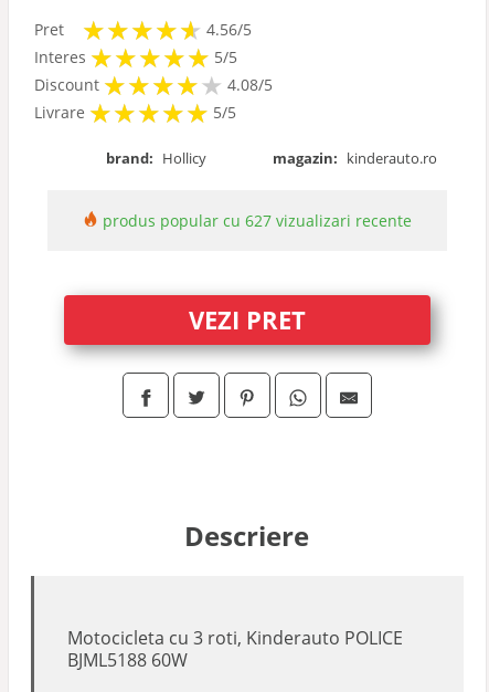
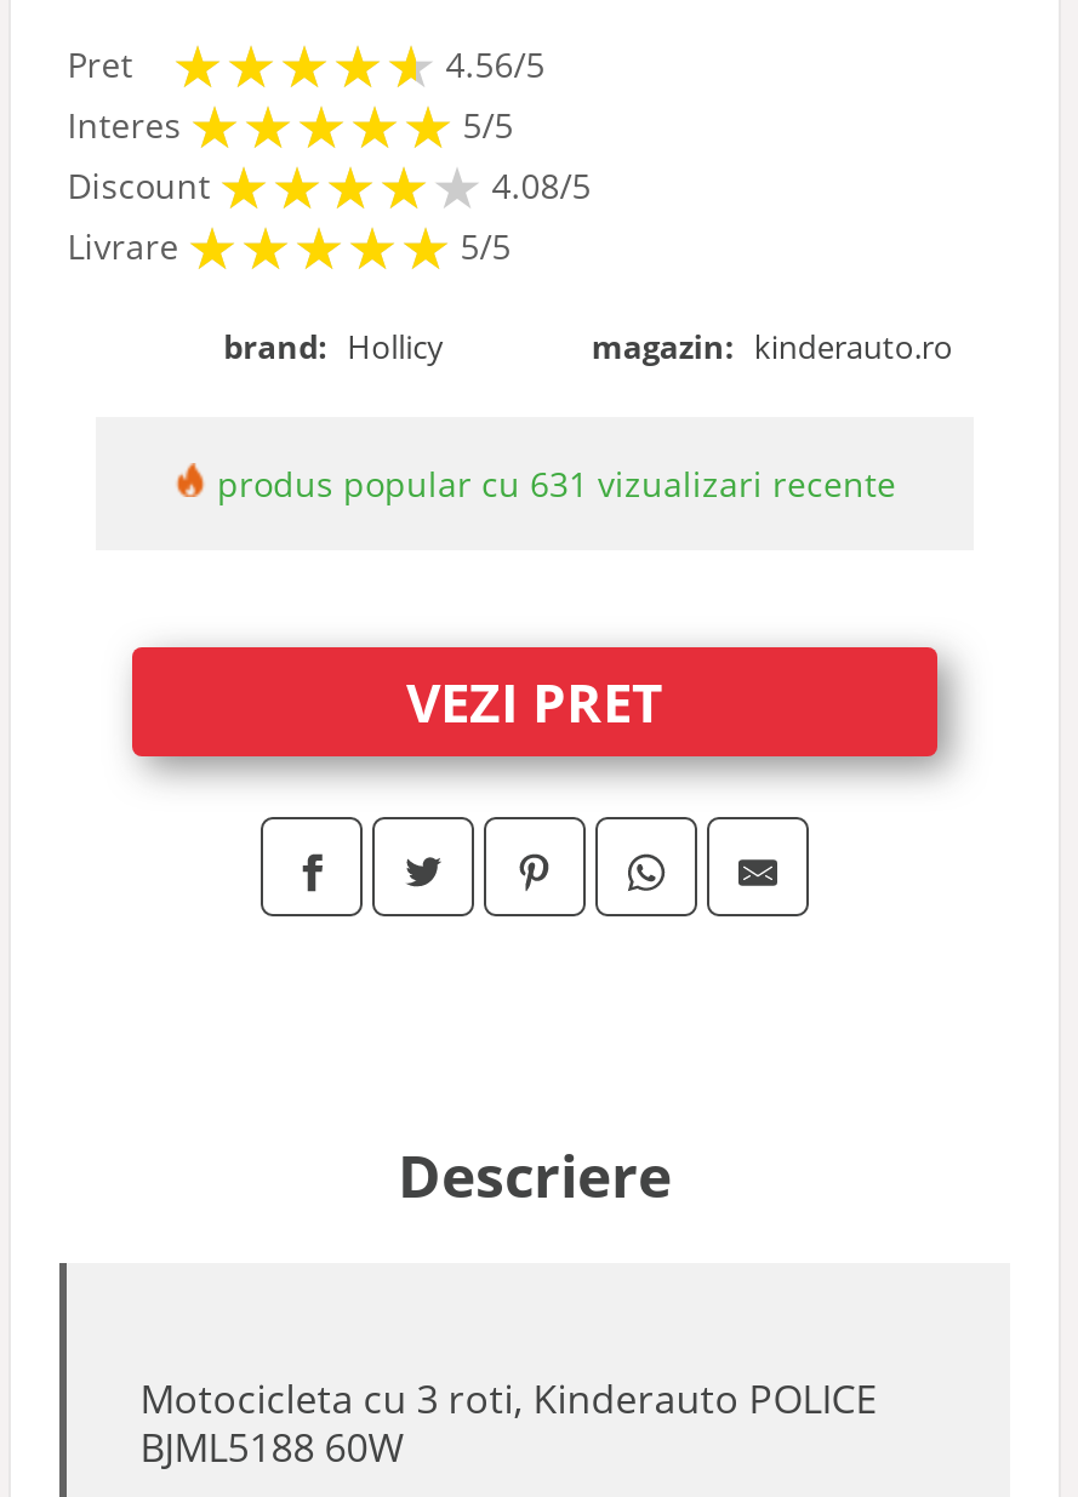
- produs popular cu 627 vizualizari recente
+ produs popular cu 631 vizualizari recente
